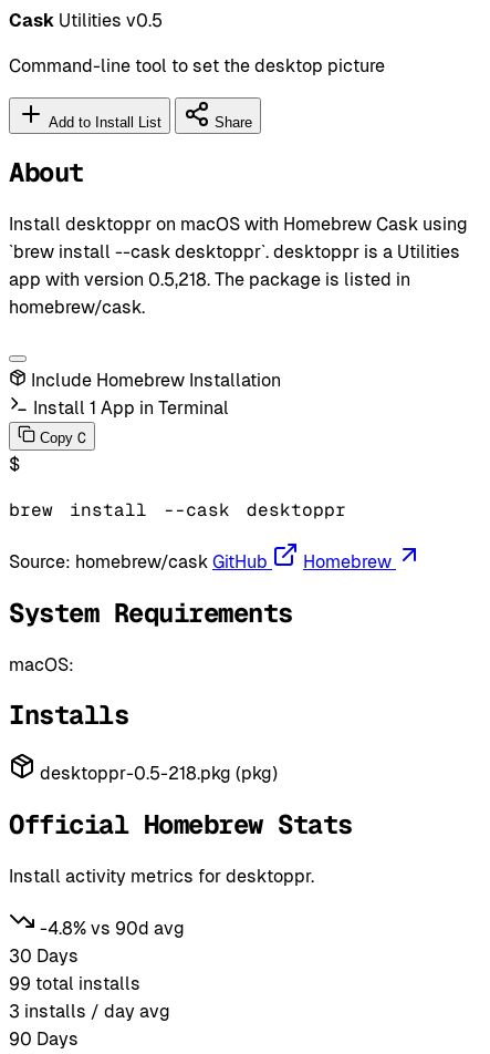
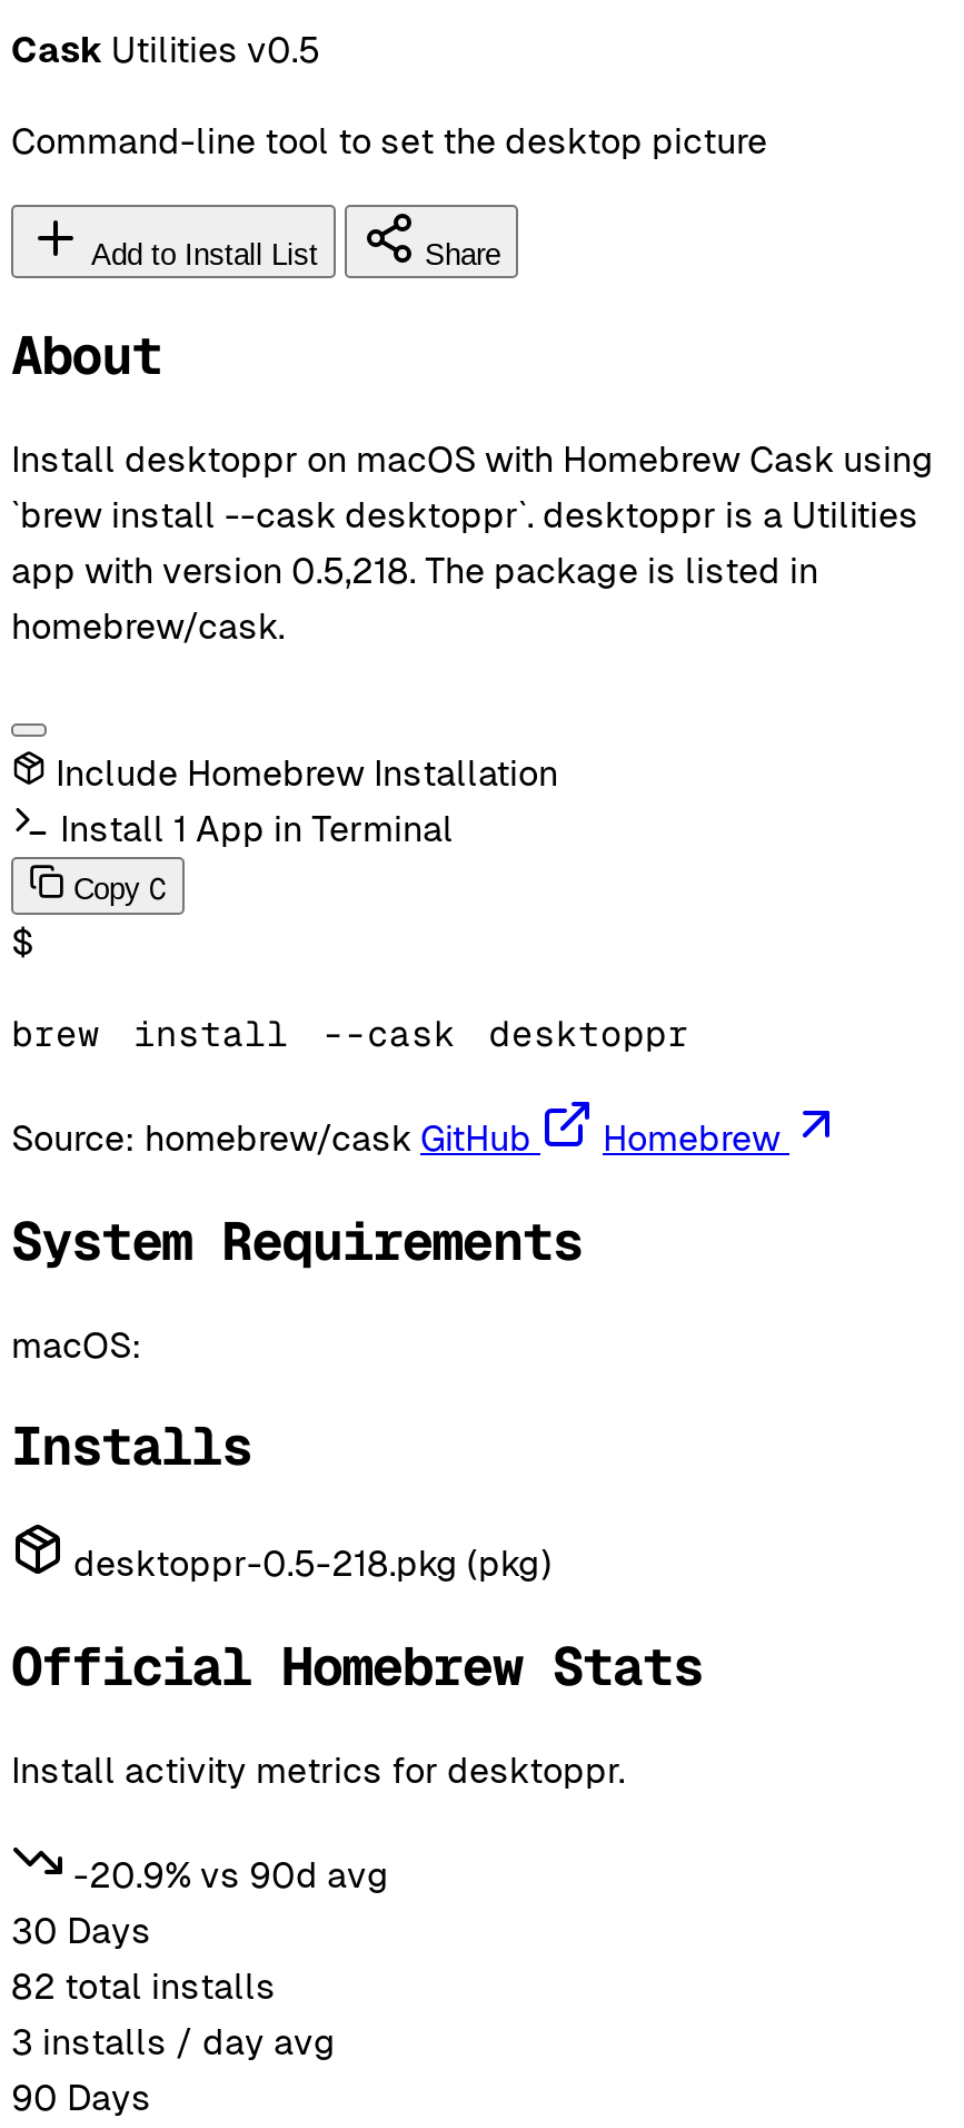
- -4.8% vs 90d avg
+ -20.9% vs 90d avg

- 99 total installs
+ 82 total installs
